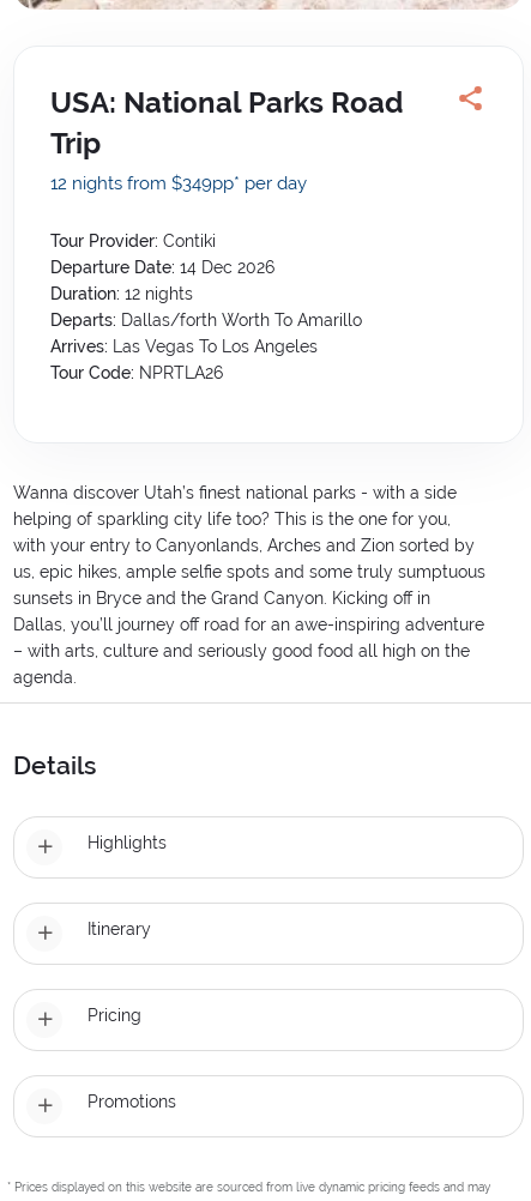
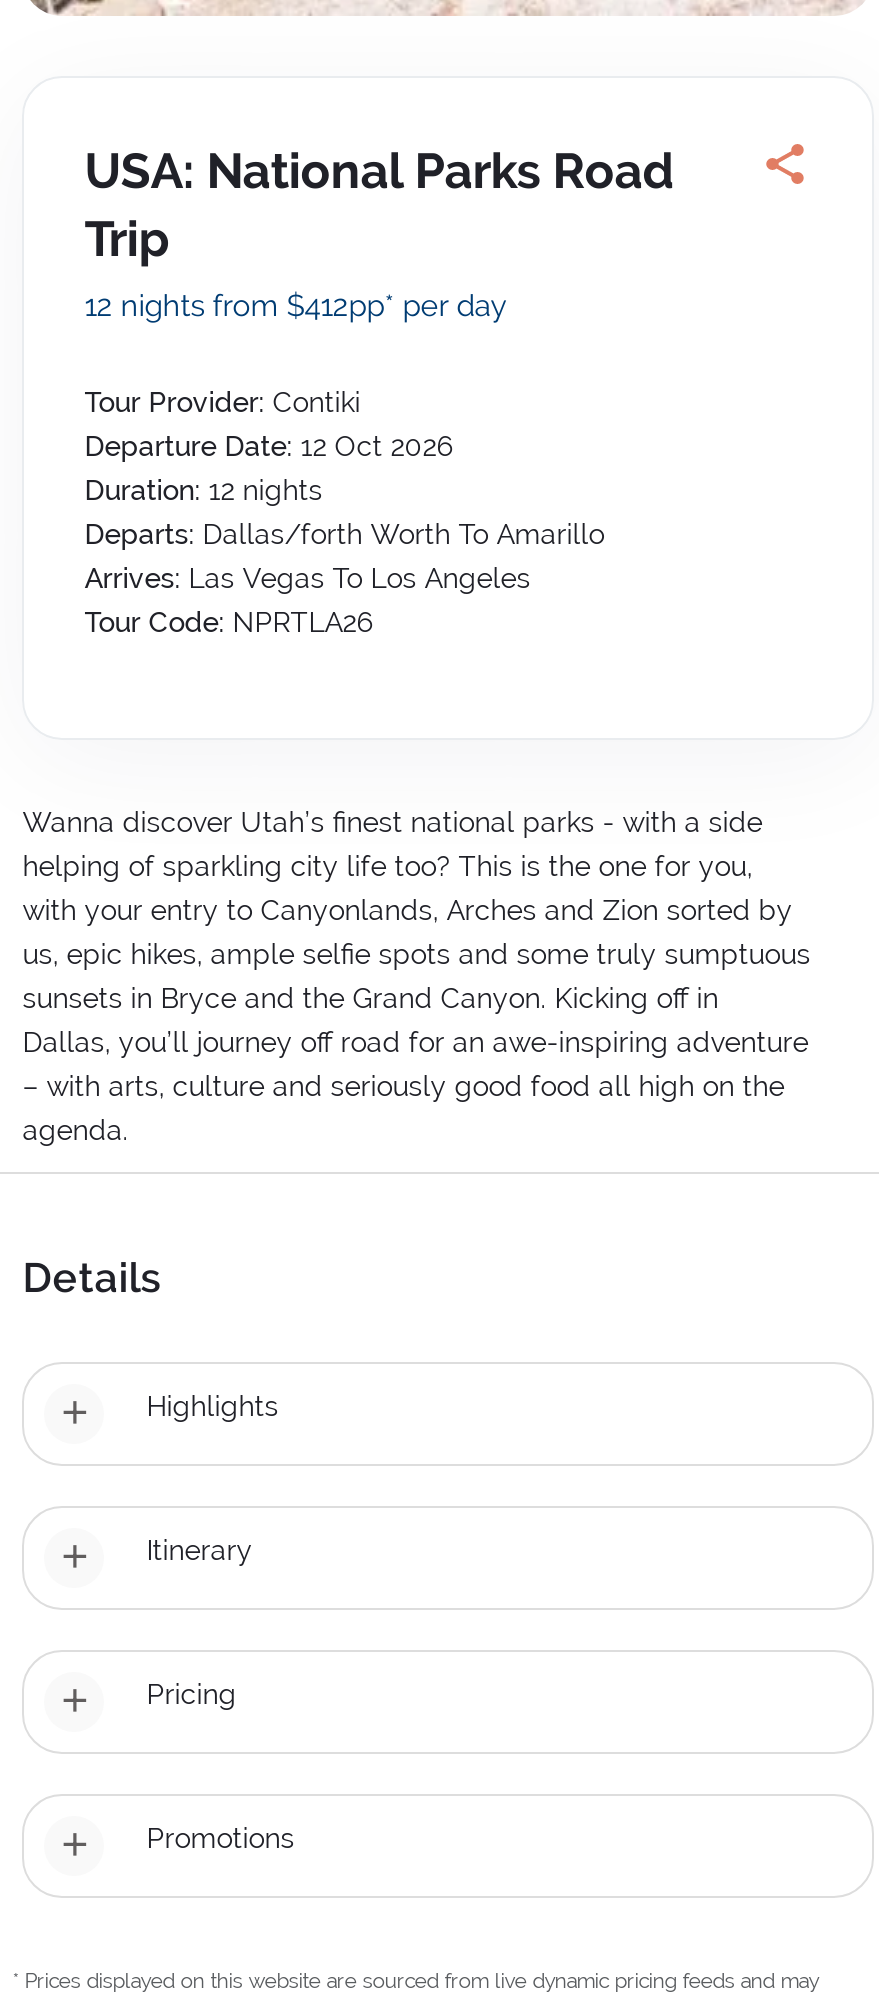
- 12 nights from $349pp* per day
+ 12 nights from $412pp* per day

- Departure Date: 14 Dec 2026
+ Departure Date: 12 Oct 2026
